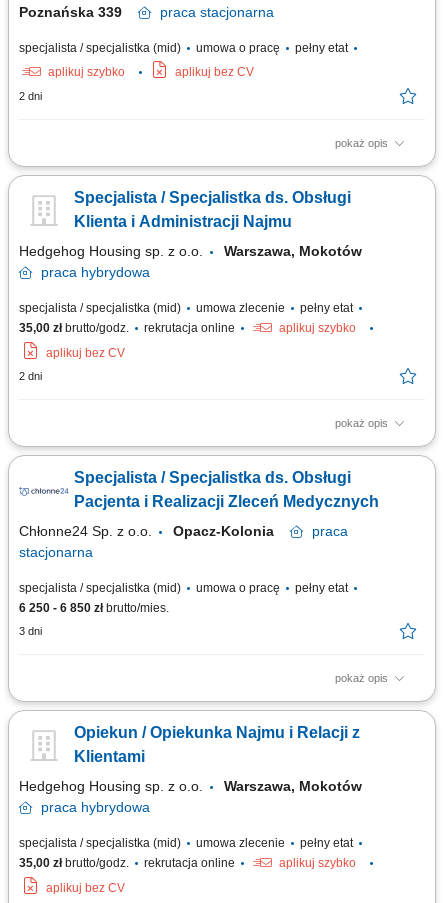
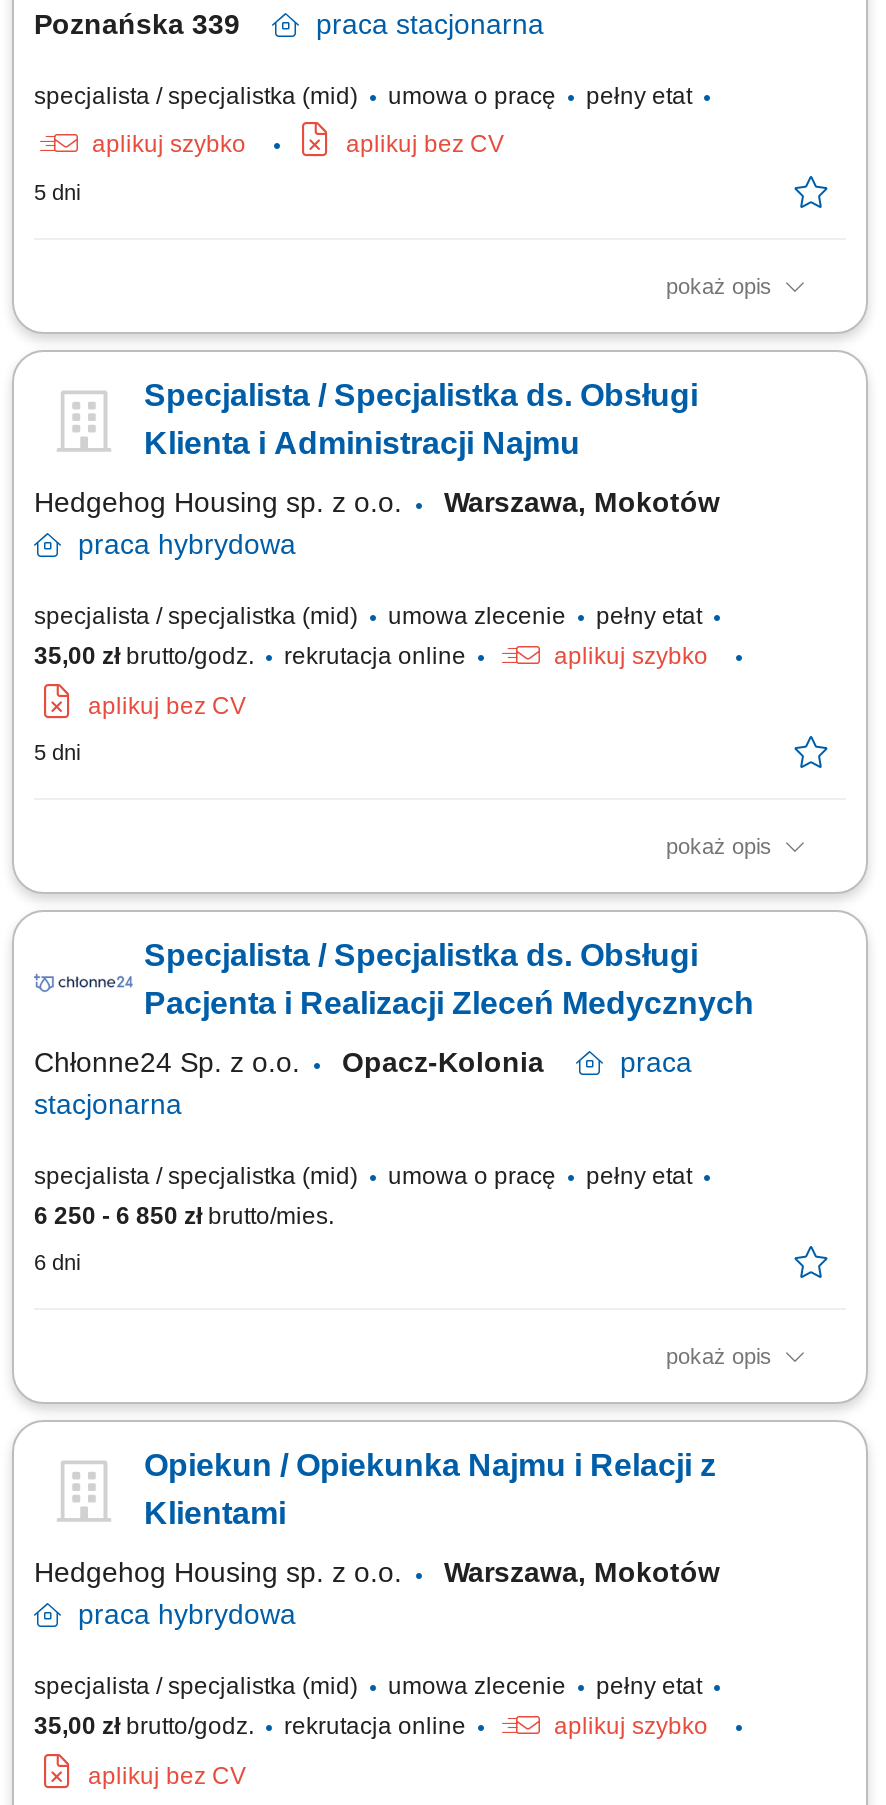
- 2 dni
+ 5 dni

- 2 dni
+ 5 dni

- 3 dni
+ 6 dni
